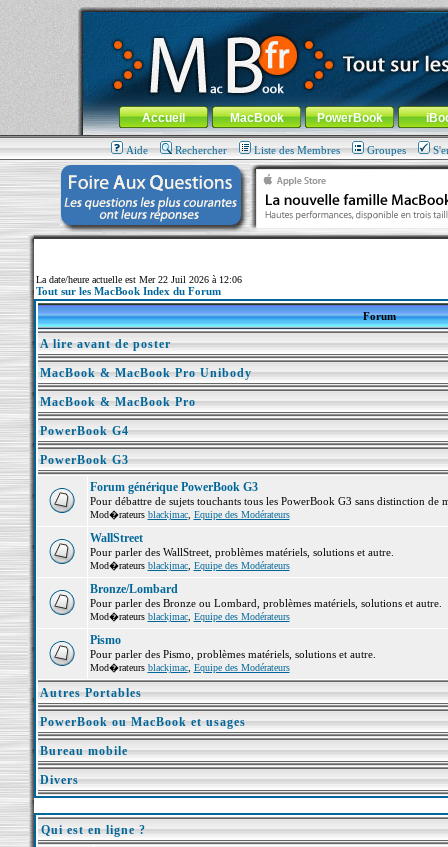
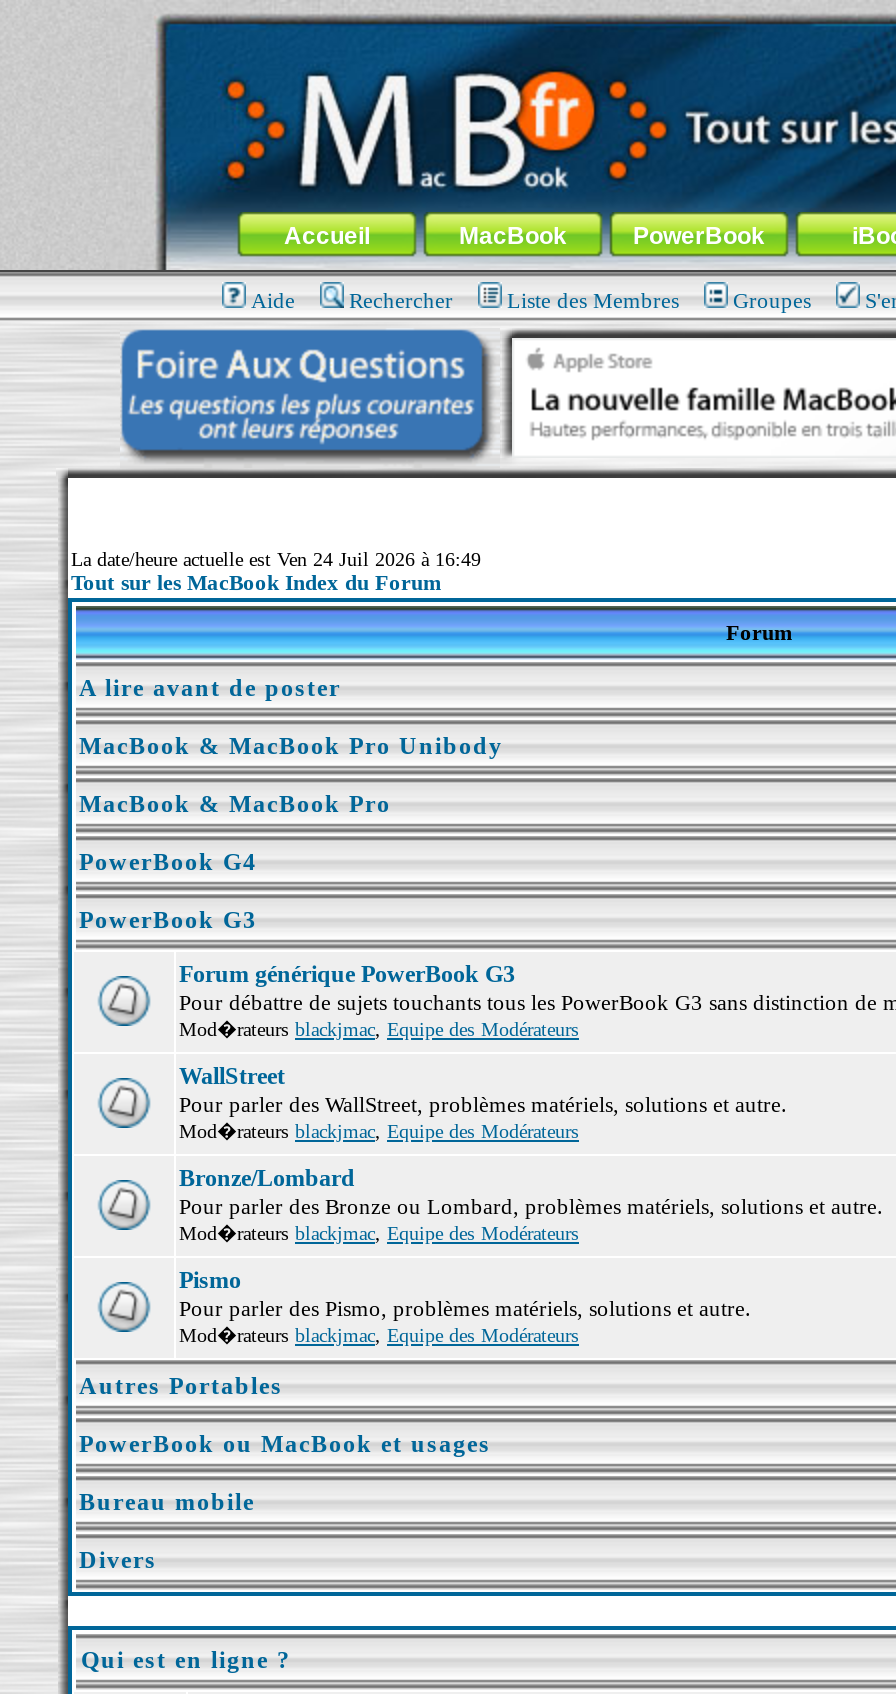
- La date/heure actuelle est Mer 22 Juil 2026 à 12:06
+ La date/heure actuelle est Ven 24 Juil 2026 à 16:49
